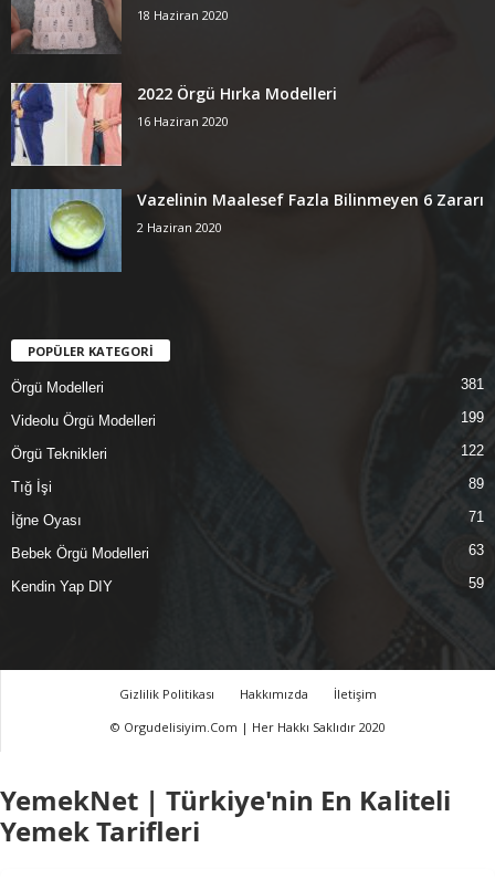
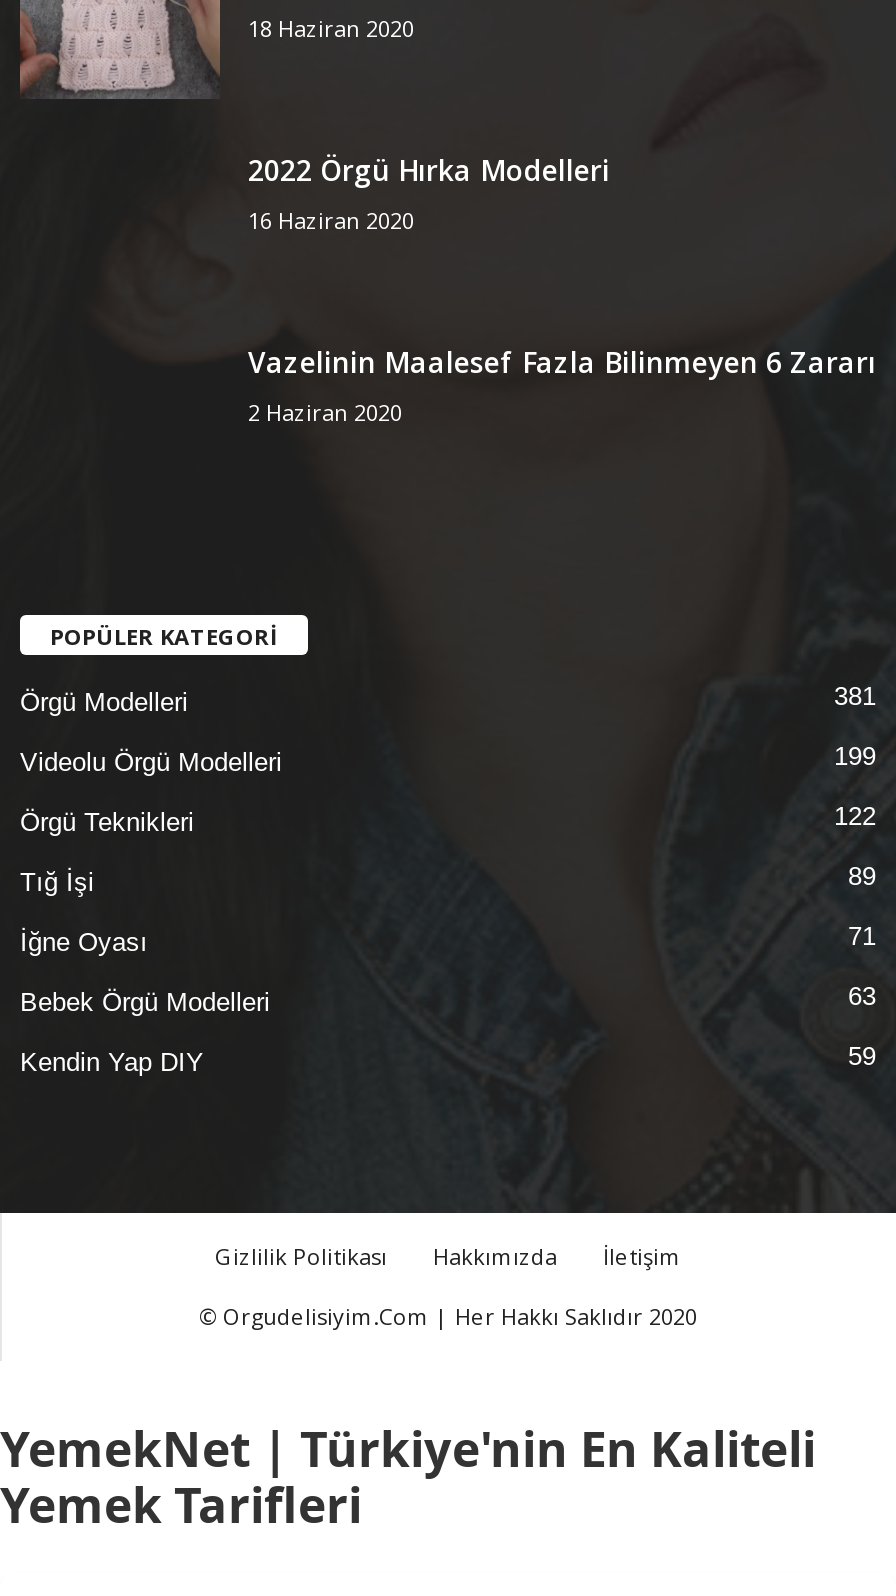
- [image]

- [image]
